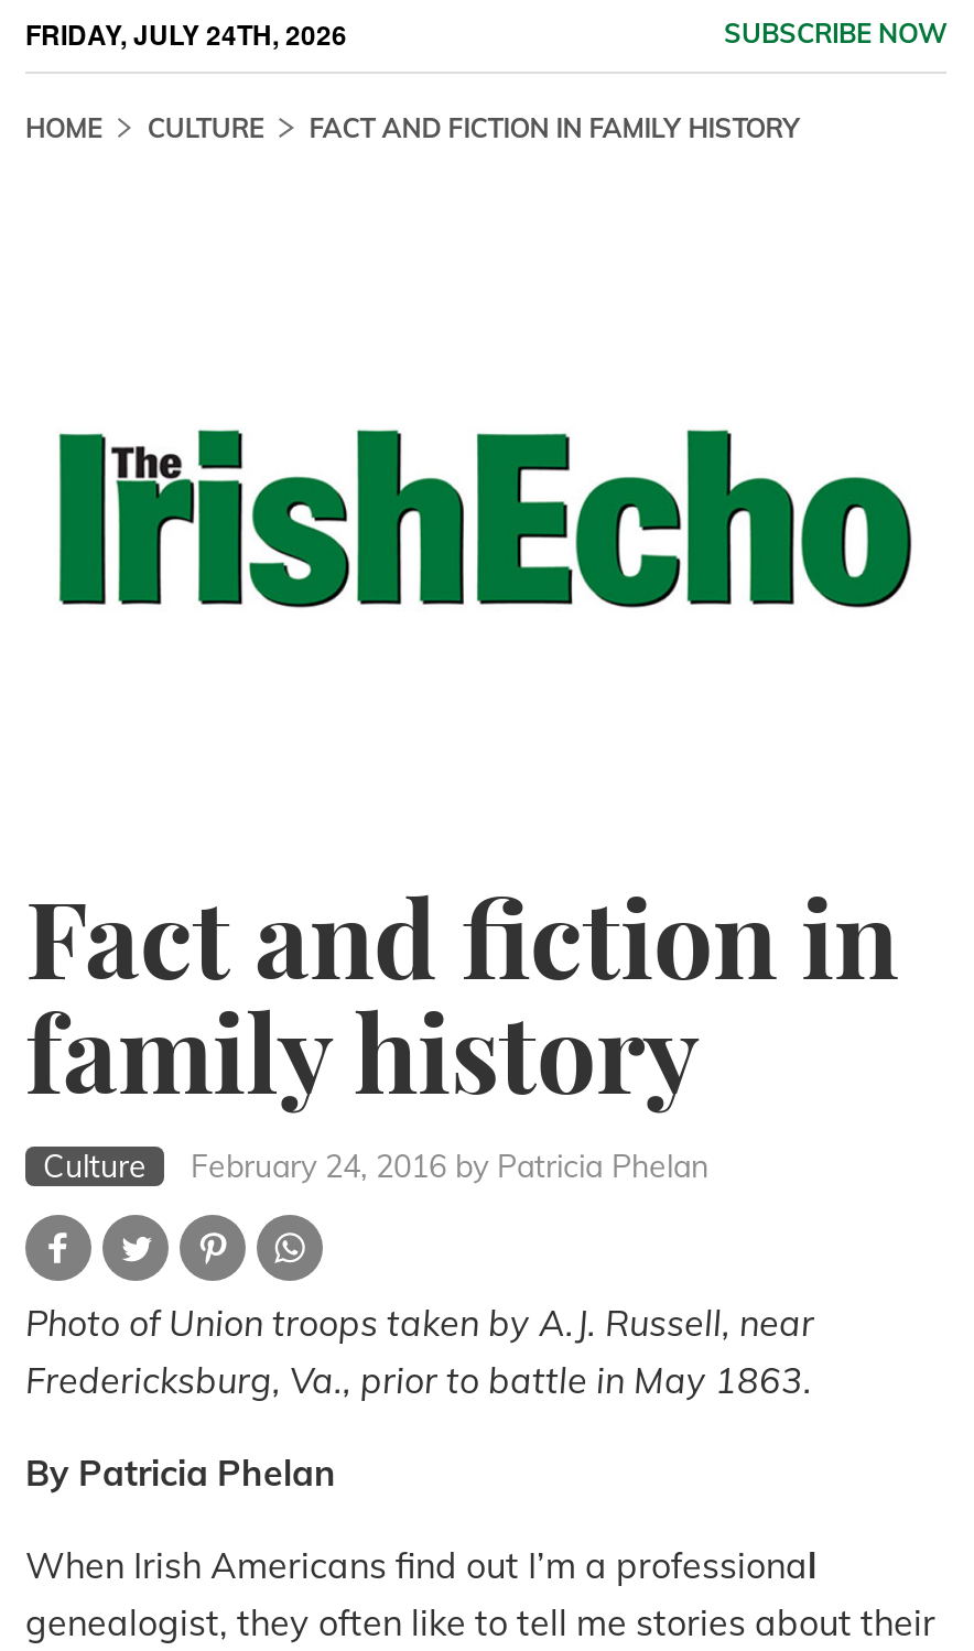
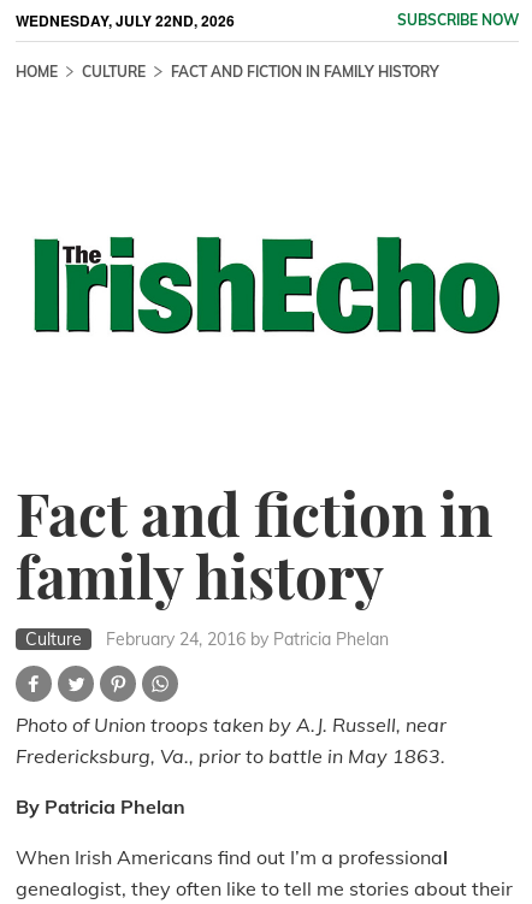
- FRIDAY, JULY 24TH, 2026
+ WEDNESDAY, JULY 22ND, 2026
